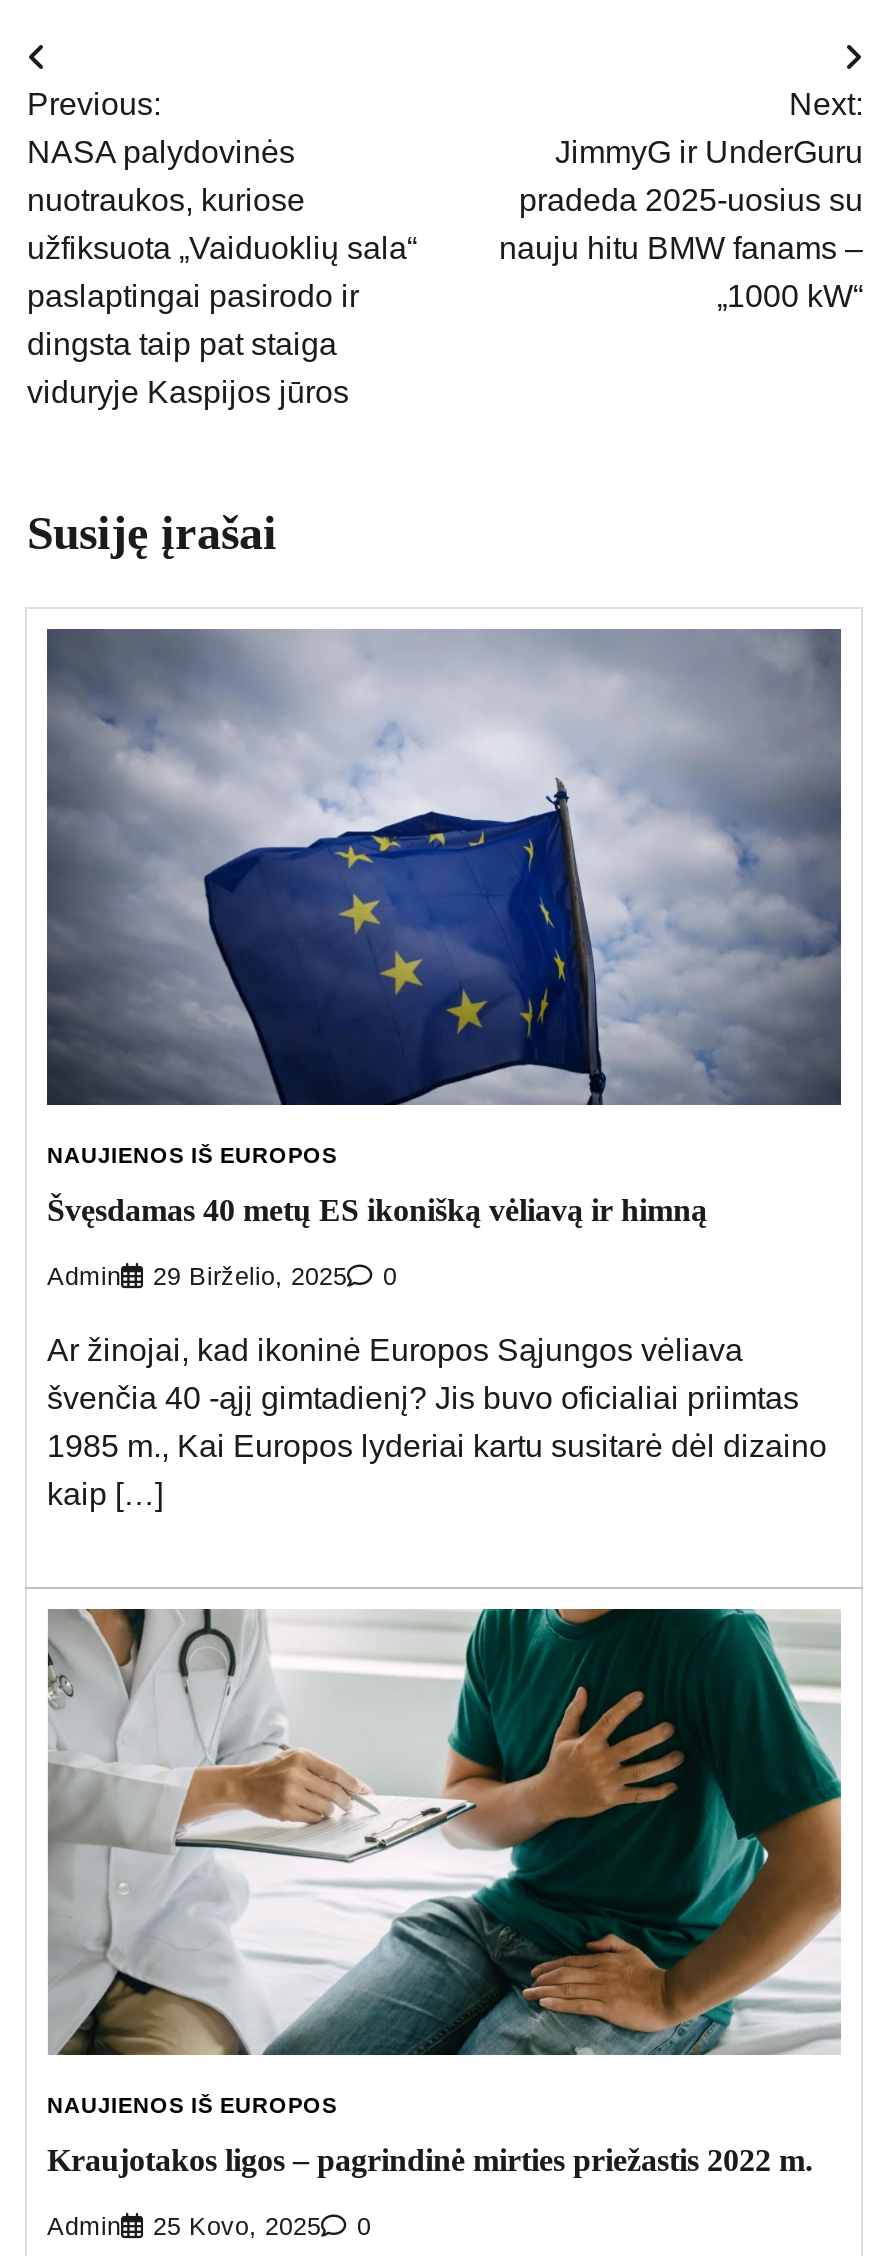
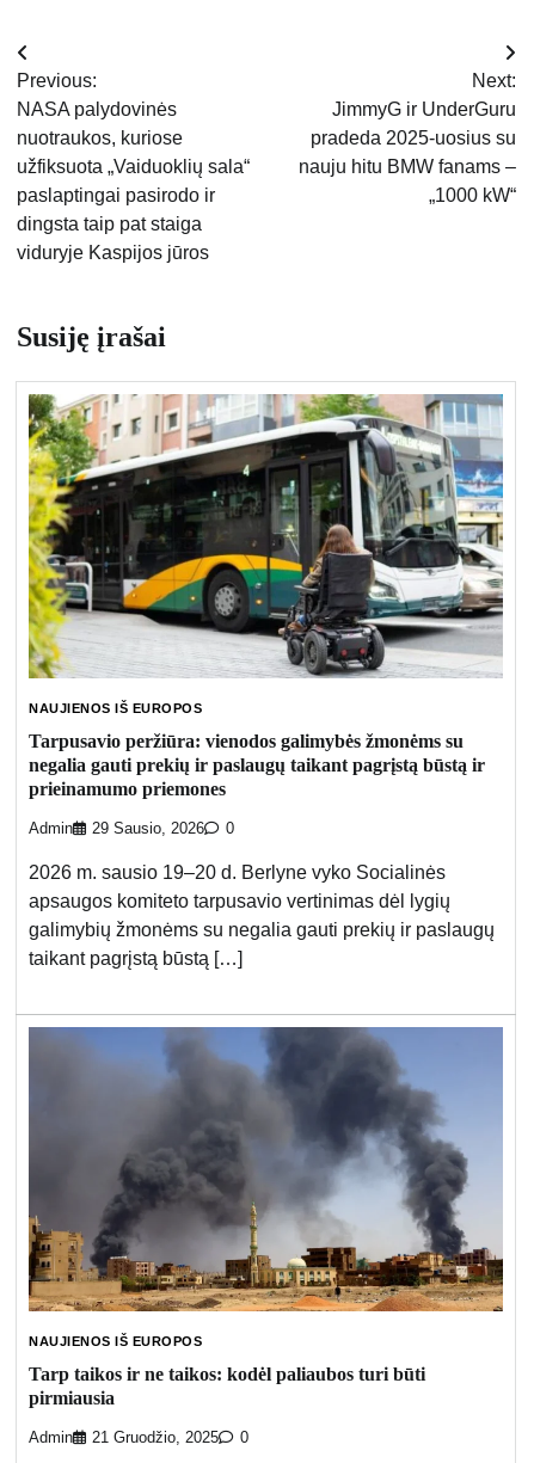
- [image]
+ [image]

- Švęsdamas 40 metų ES ikonišką vėliavą ir himną
+ Tarpusavio peržiūra: vienodos galimybės žmonėms su
+ negalia gauti prekių ir paslaugų taikant pagrįstą būstą ir
+ prieinamumo priemones

- Admin 29 Birželio, 2025 0
+ Admin 29 Sausio, 2026 0

- Ar žinojai, kad ikoninė Europos Sąjungos vėliava
- švenčia 40 -ąjį gimtadienį? Jis buvo oficialiai priimtas
- 1985 m., Kai Europos lyderiai kartu susitarė dėl dizaino
- kaip […]
+ 2026 m. sausio 19–20 d. Berlyne vyko Socialinės
+ apsaugos komiteto tarpusavio vertinimas dėl lygių
+ galimybių žmonėms su negalia gauti prekių ir paslaugų
+ taikant pagrįstą būstą […]

- [image]
+ [image]

- Kraujotakos ligos – pagrindinė mirties priežastis 2022 m.
+ Tarp taikos ir ne taikos: kodėl paliaubos turi būti
+ pirmiausia

- Admin 25 Kovo, 2025 0
+ Admin 21 Gruodžio, 2025 0
